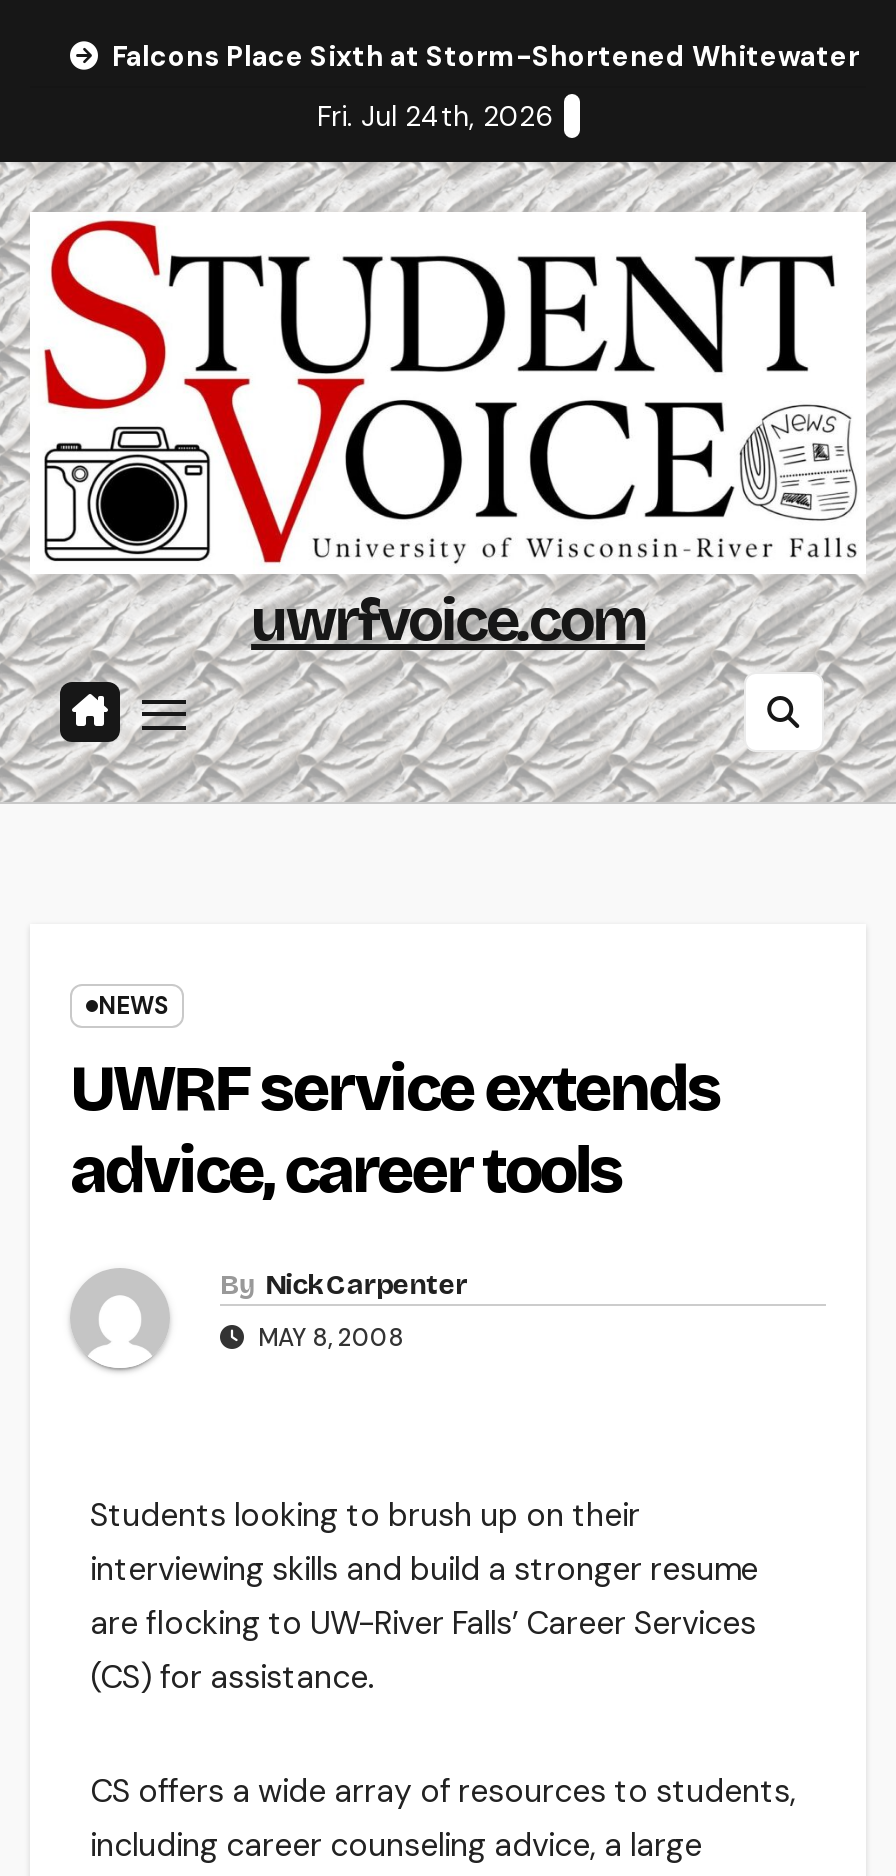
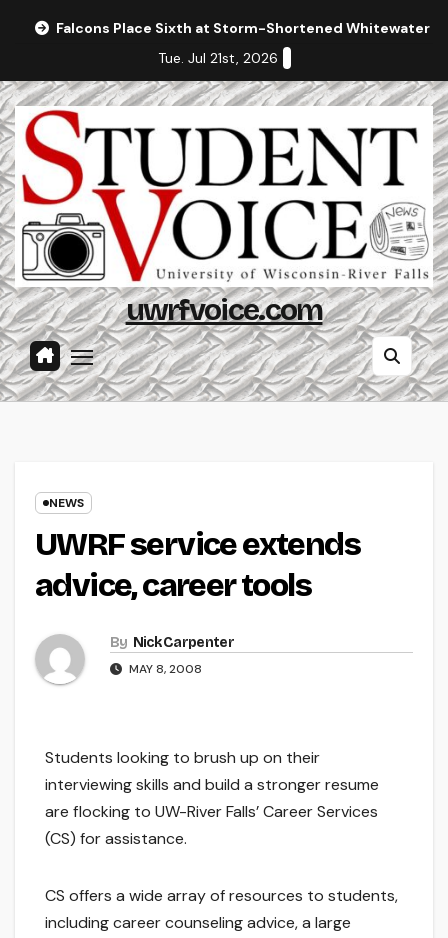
- Fri. Jul 24th, 2026
+ Tue. Jul 21st, 2026
